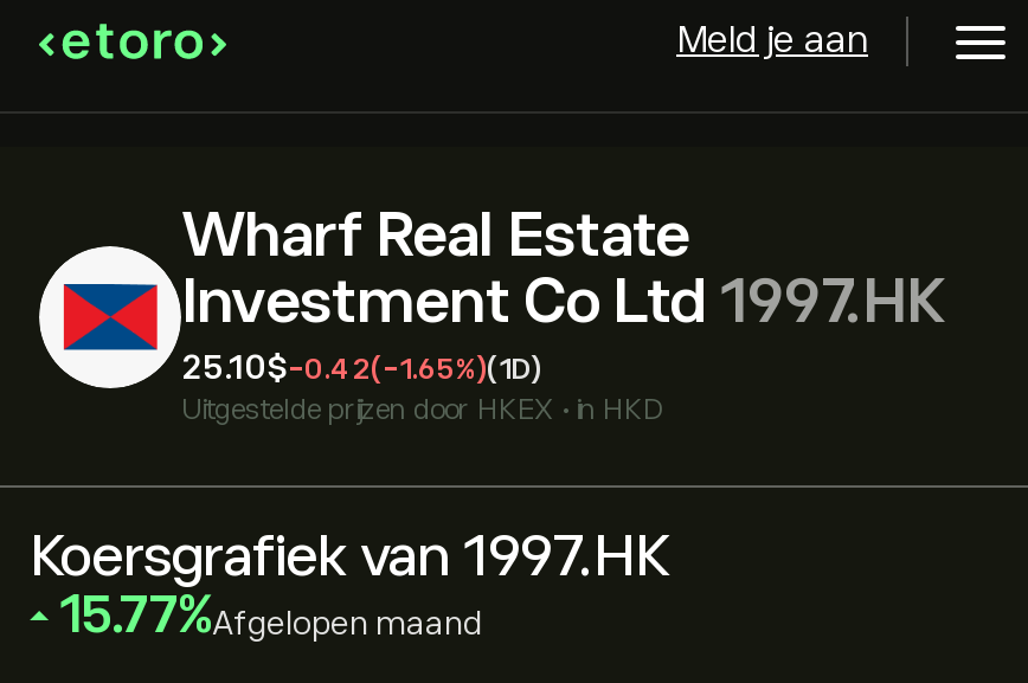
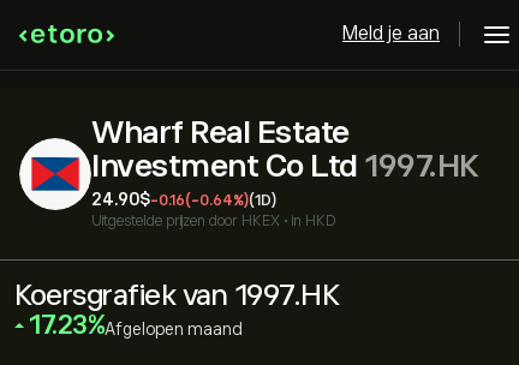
- 25.10$-0.42(-1.65%)(1D)
+ 24.90$-0.16(-0.64%)(1D)

- 15.77 Afgelopen maand
+ 17.23 Afgelopen maand
